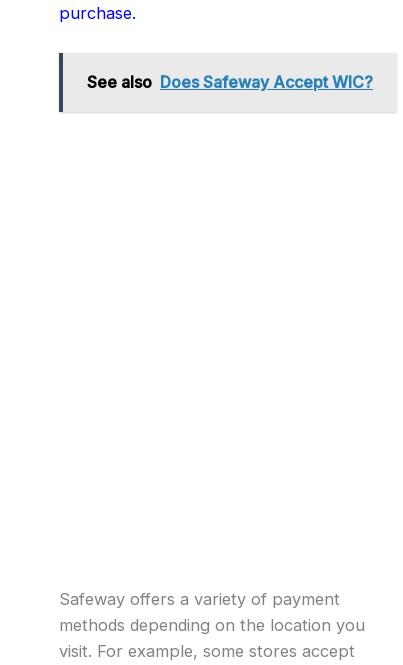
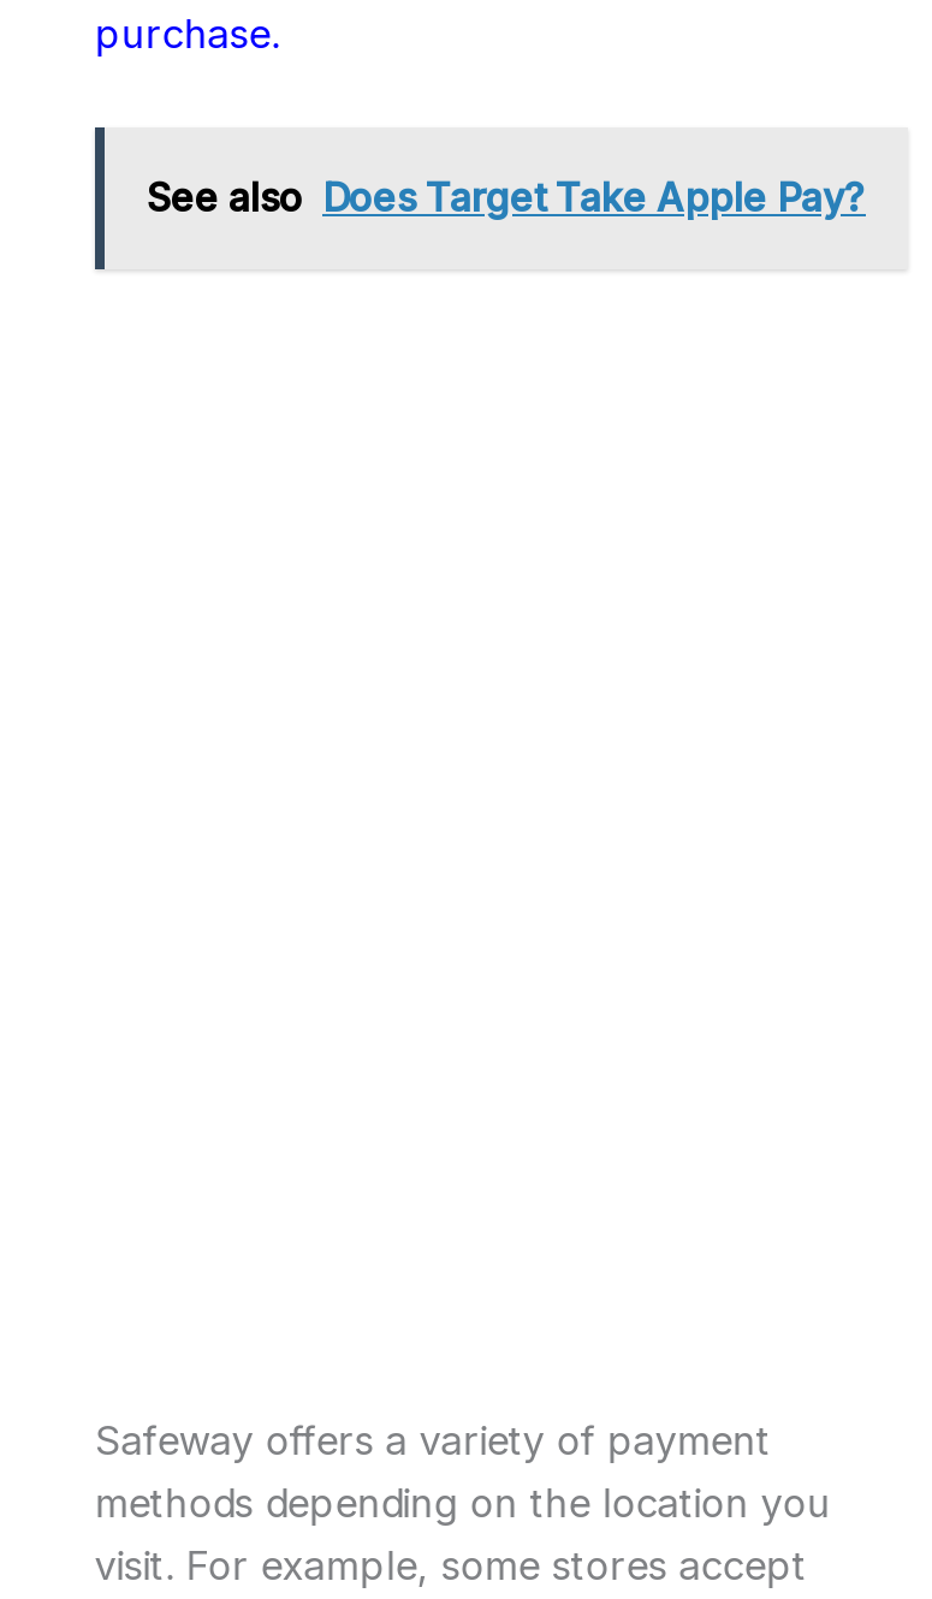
- See also Does Safeway Accept WIC?
+ See also Does Target Take Apple Pay?
